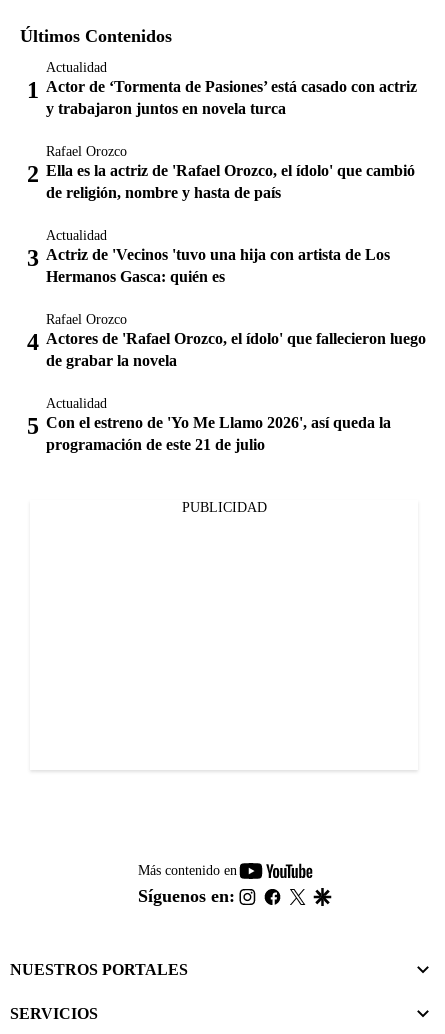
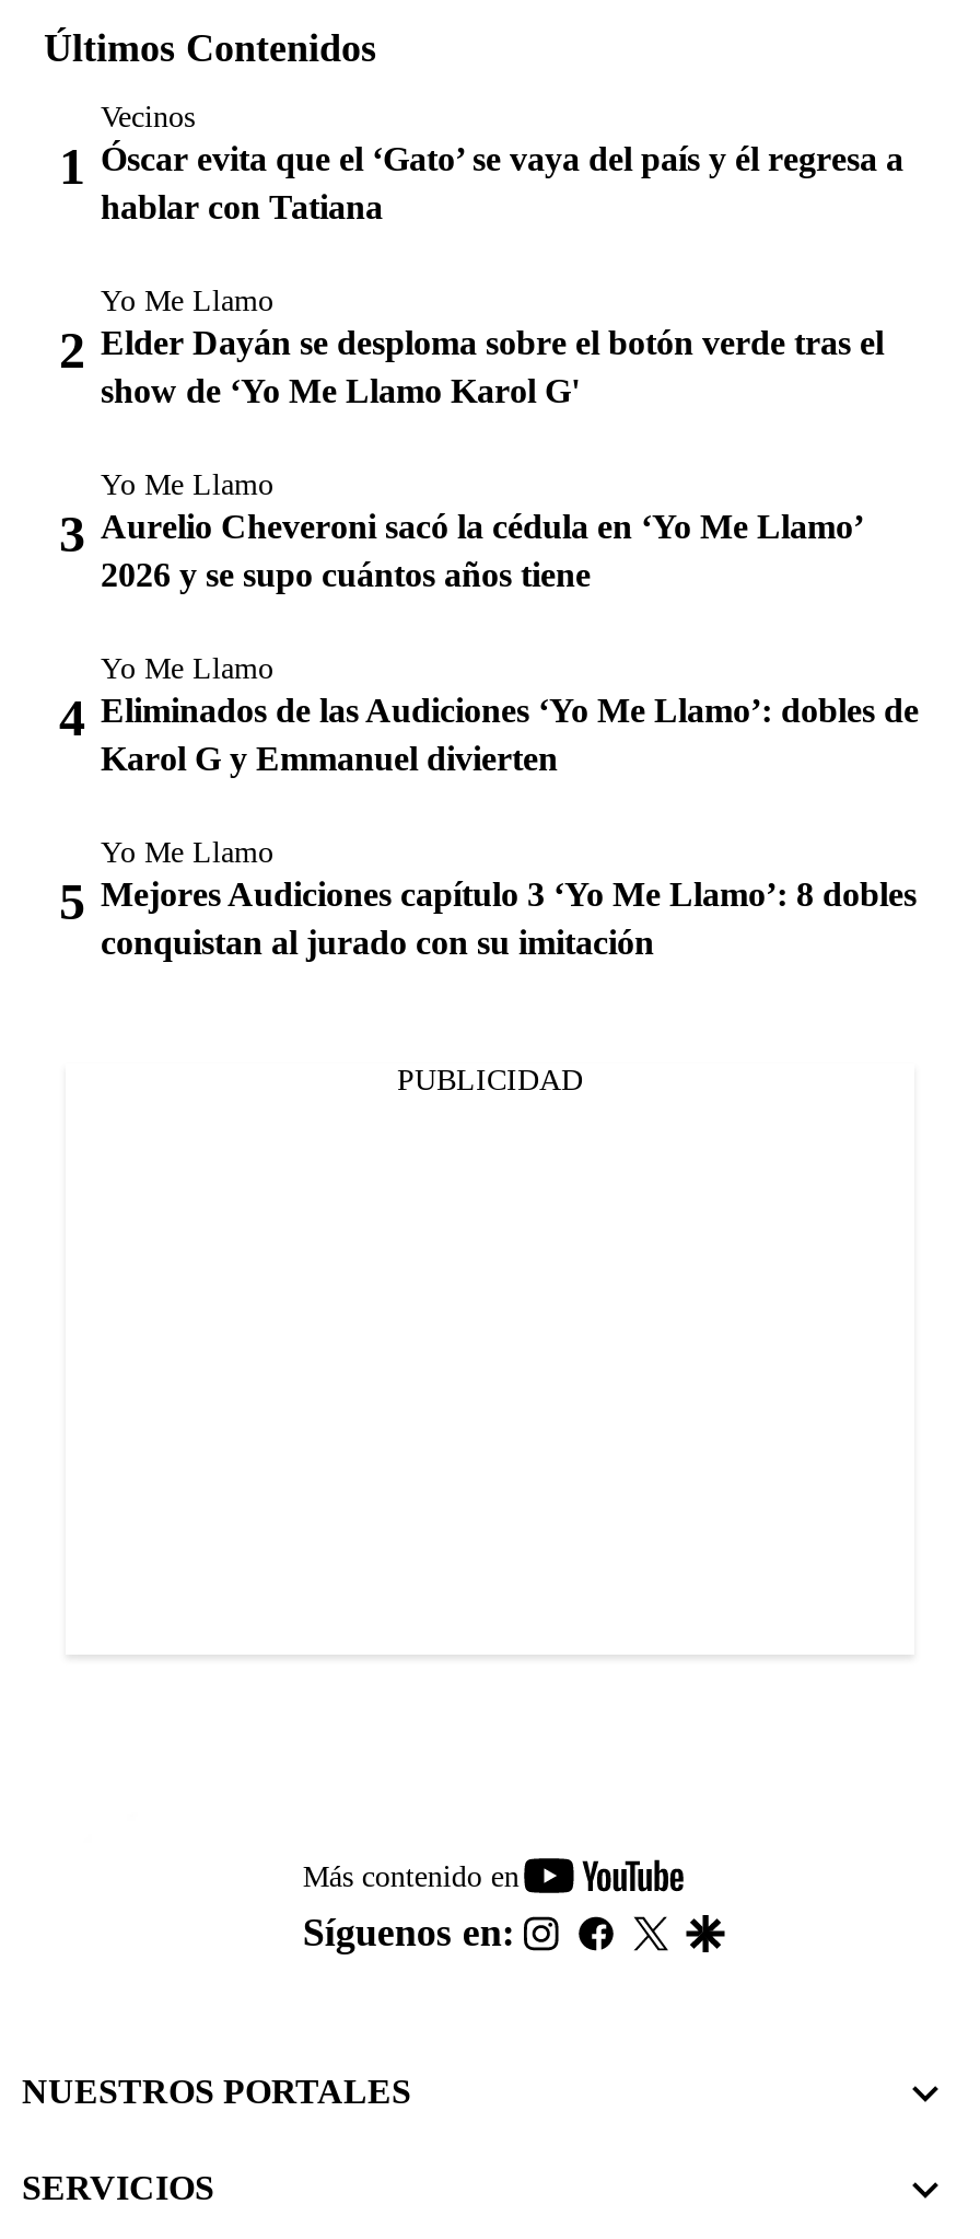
- Actualidad
- Actor de ‘Tormenta de Pasiones’ está casado con actriz
- y trabajaron juntos en novela turca
+ Vecinos
+ Óscar evita que el ‘Gato’ se vaya del país y él regresa a
+ hablar con Tatiana

- Rafael Orozco
- Ella es la actriz de 'Rafael Orozco, el ídolo' que cambió
- de religión, nombre y hasta de país
+ Yo Me Llamo
+ Elder Dayán se desploma sobre el botón verde tras el
+ show de ‘Yo Me Llamo Karol G'

- Actualidad
- Actriz de 'Vecinos 'tuvo una hija con artista de Los
- Hermanos Gasca: quién es
+ Yo Me Llamo
+ Aurelio Cheveroni sacó la cédula en ‘Yo Me Llamo’
+ 2026 y se supo cuántos años tiene

- Rafael Orozco
- Actores de 'Rafael Orozco, el ídolo' que fallecieron luego
- de grabar la novela
+ Yo Me Llamo
+ Eliminados de las Audiciones ‘Yo Me Llamo’: dobles de
+ Karol G y Emmanuel divierten

- Actualidad
- Con el estreno de 'Yo Me Llamo 2026', así queda la
- programación de este 21 de julio
+ Yo Me Llamo
+ Mejores Audiciones capítulo 3 ‘Yo Me Llamo’: 8 dobles
+ conquistan al jurado con su imitación
